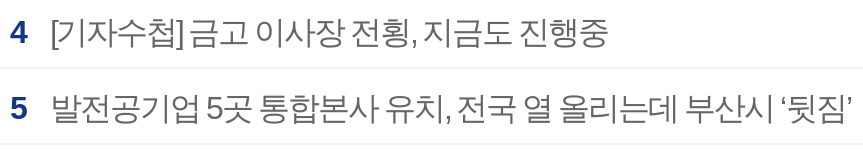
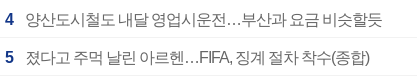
- [기자수첩] 금고 이사장 전횡, 지금도 진행중
+ 양산도시철도 내달 영업시운전…부산과 요금 비슷할듯

- 발전공기업 5곳 통합본사 유치, 전국 열 올리는데 부산시 ‘뒷짐’
+ 졌다고 주먹 날린 아르헨…FIFA, 징계 절차 착수(종합)
